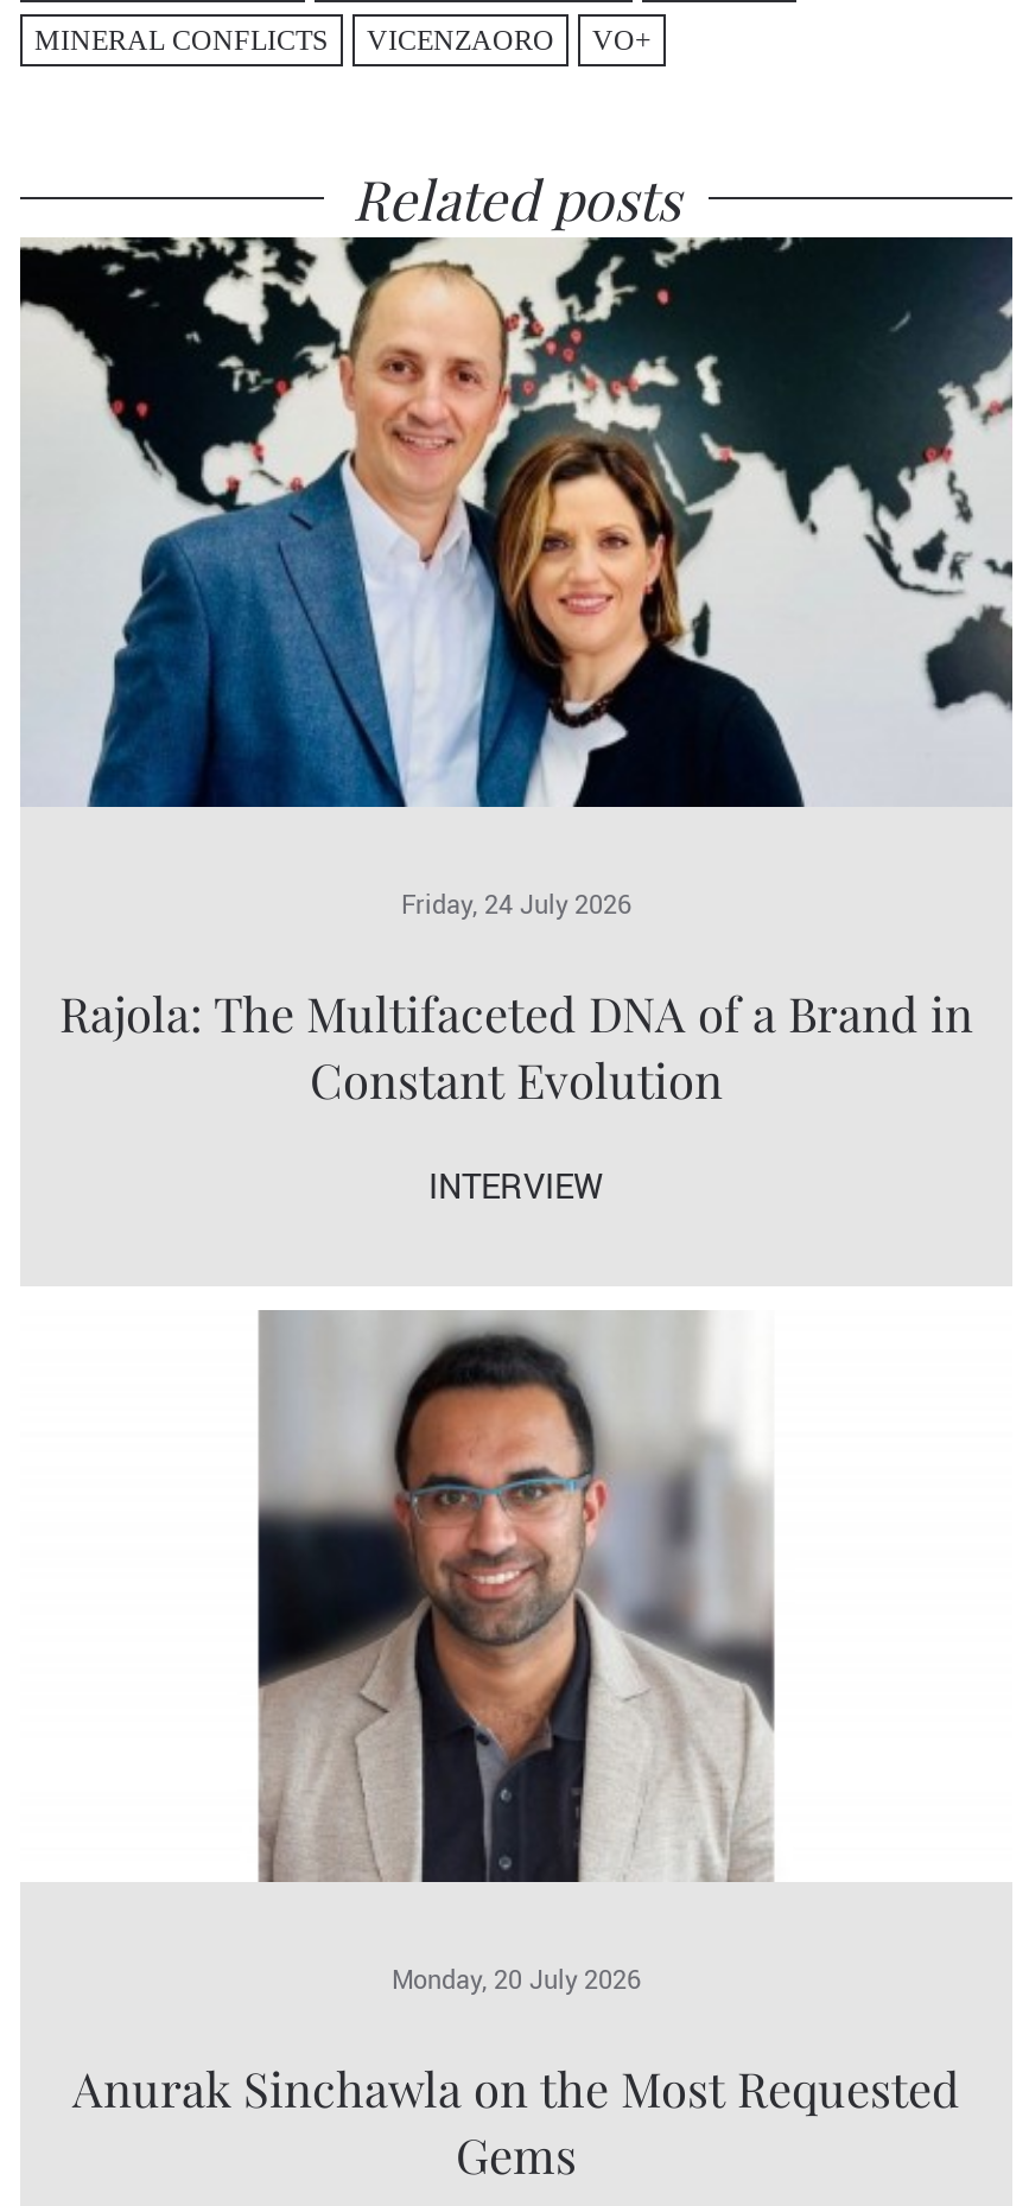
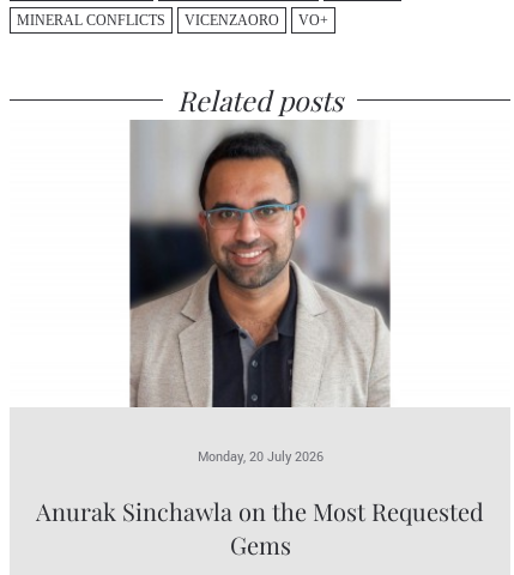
- [image]
- Friday, 24 July 2026
- Rajola: The Multifaceted DNA of a Brand in
- Constant Evolution
- INTERVIEW
